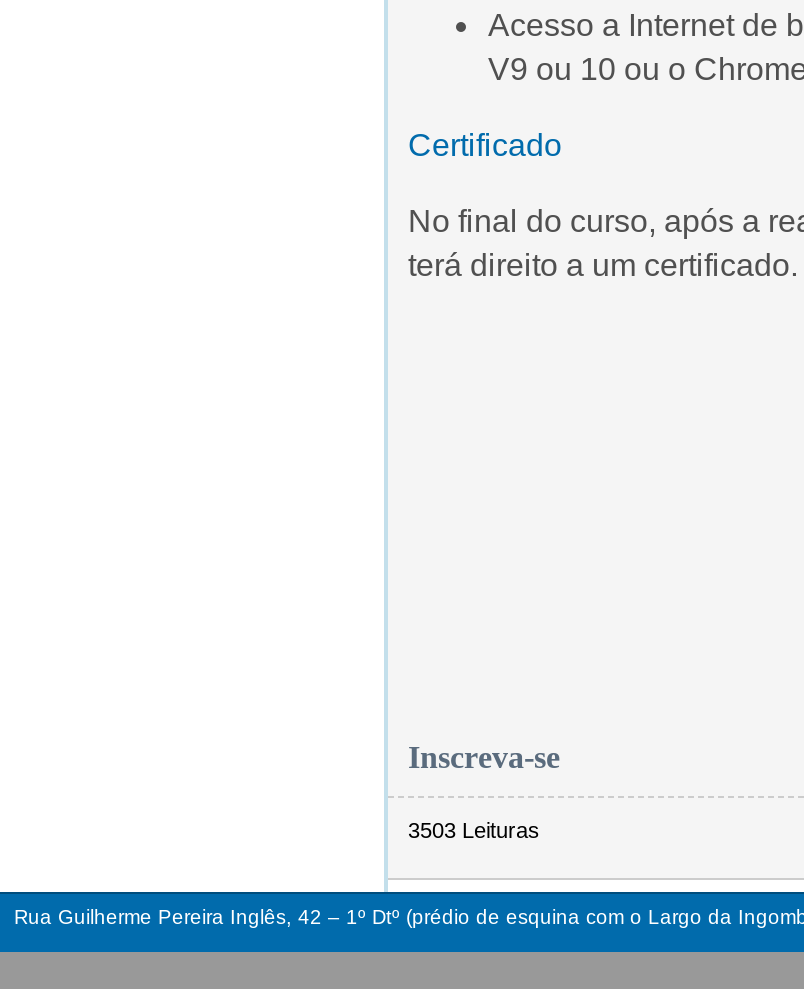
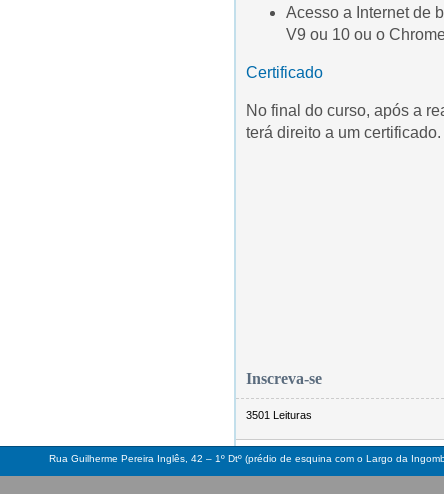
- 3503 Leituras
+ 3501 Leituras
